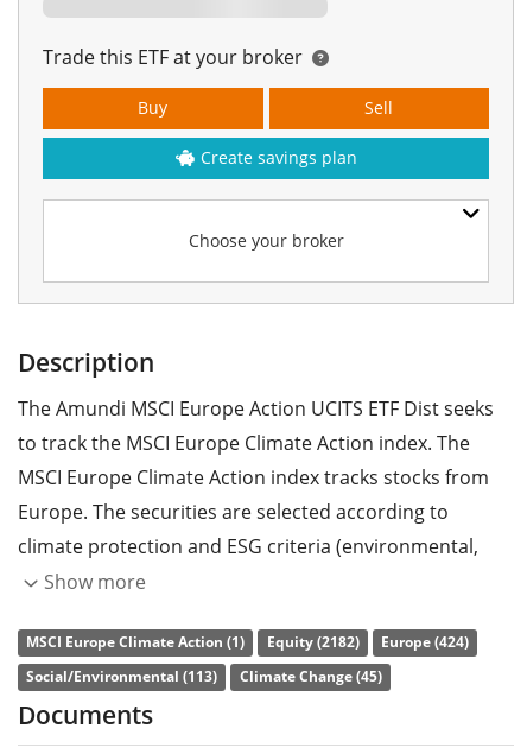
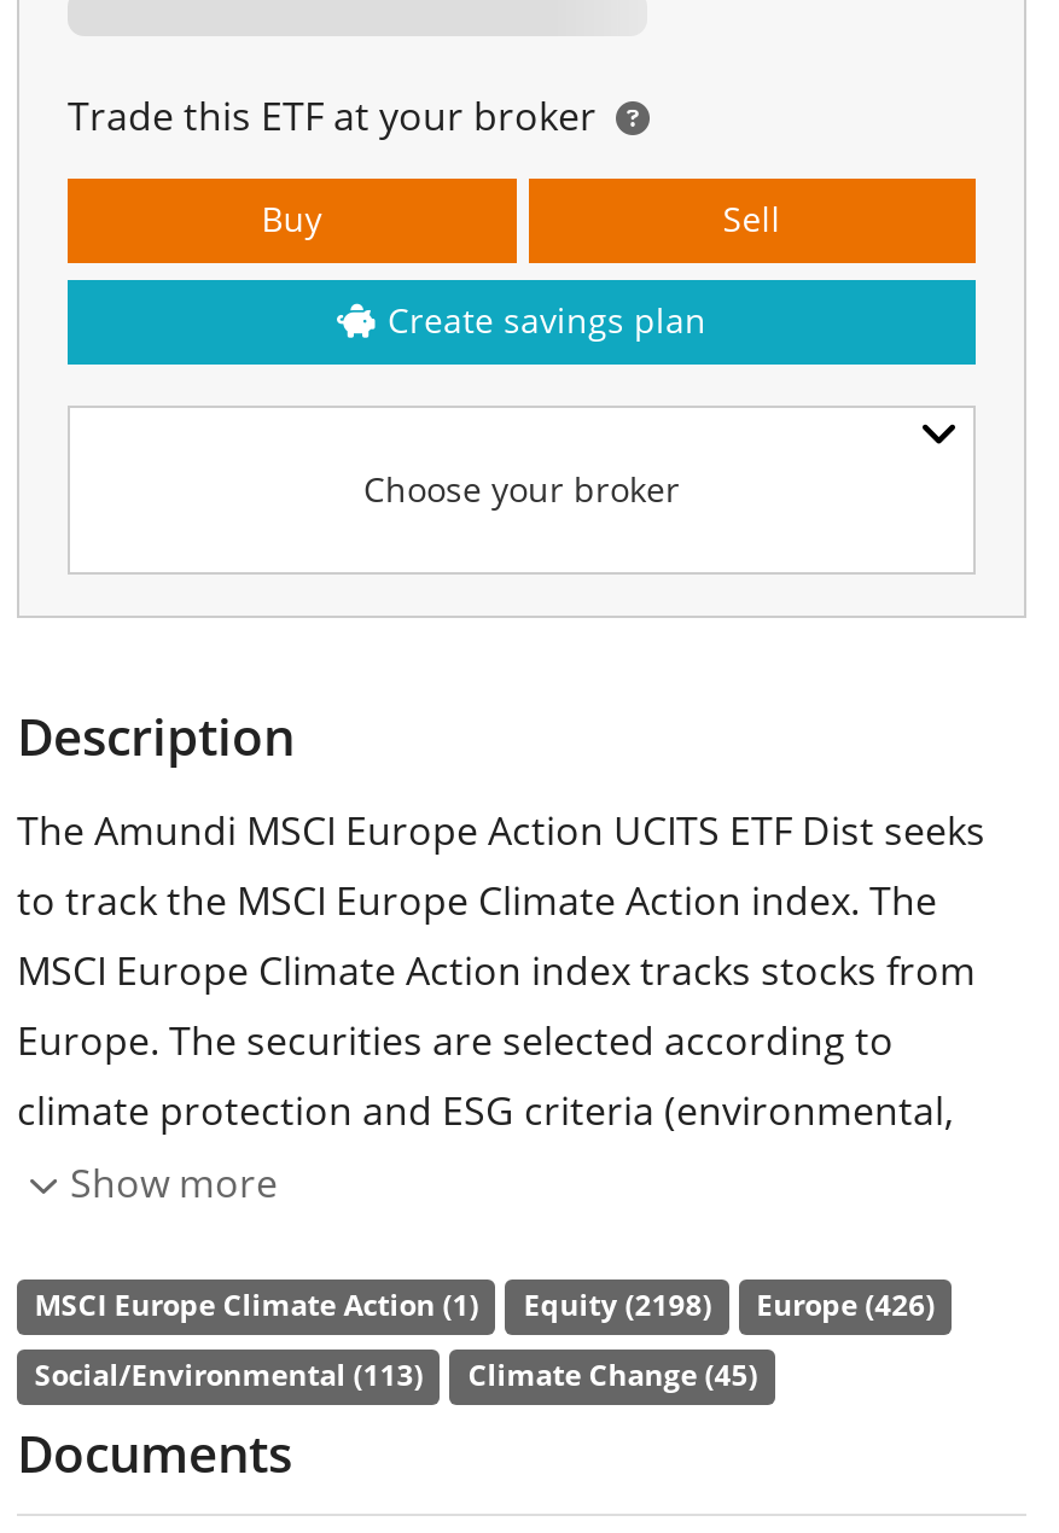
- Equity (2182)
+ Equity (2198)

- Europe (424)
+ Europe (426)
